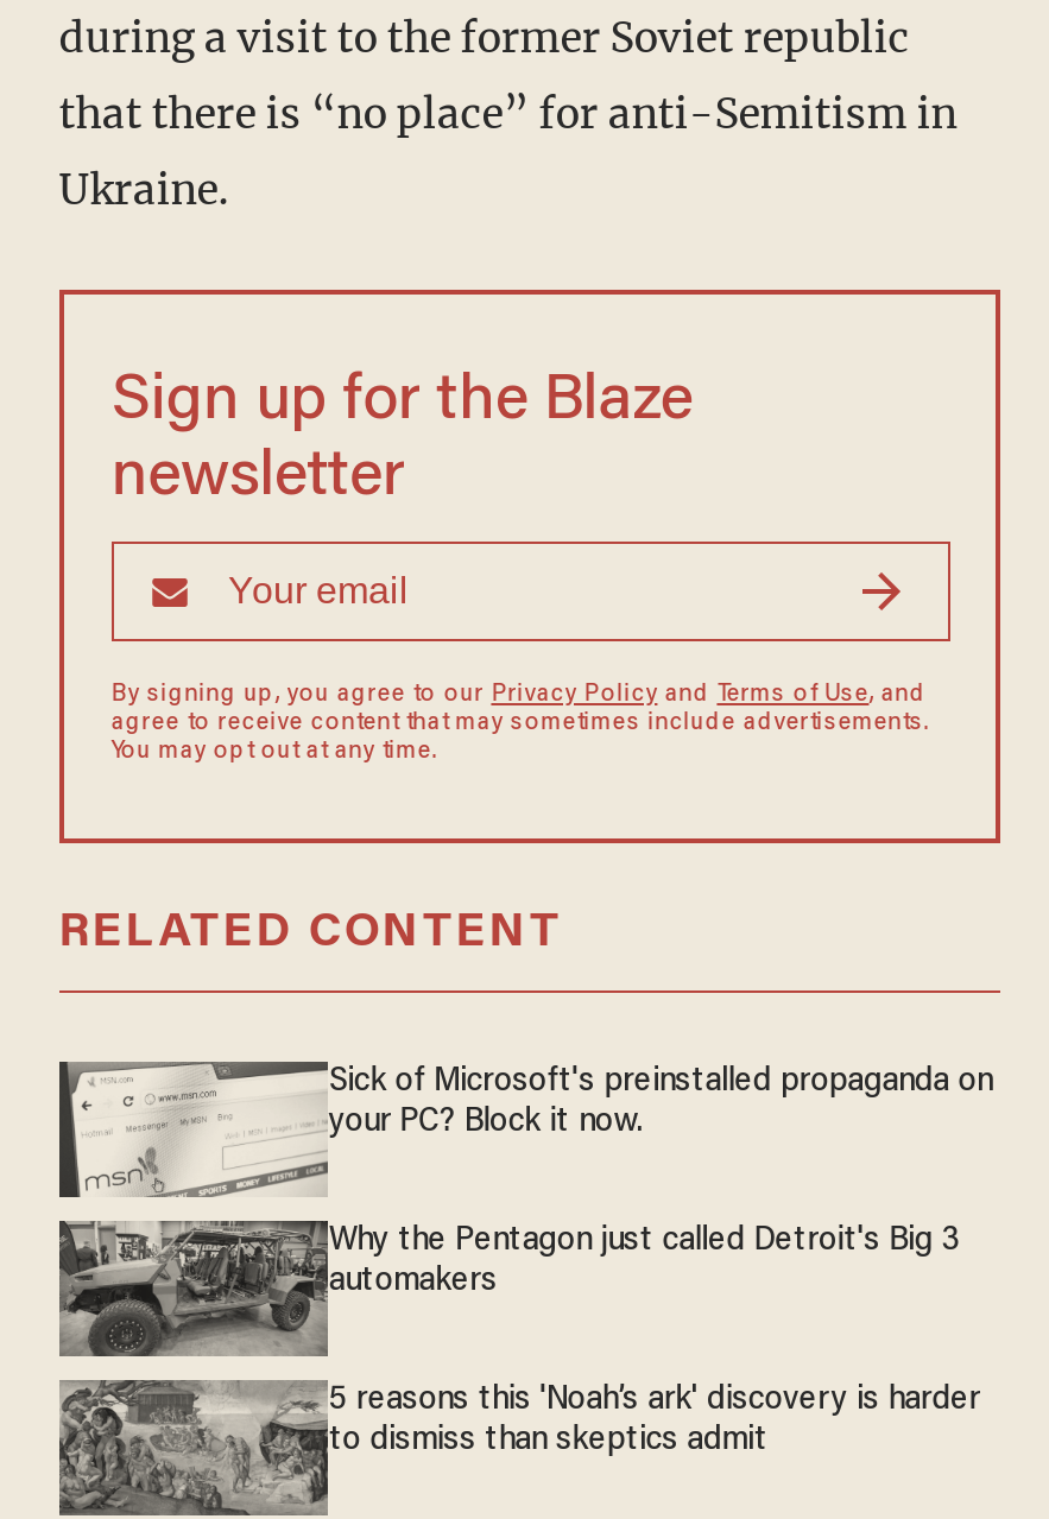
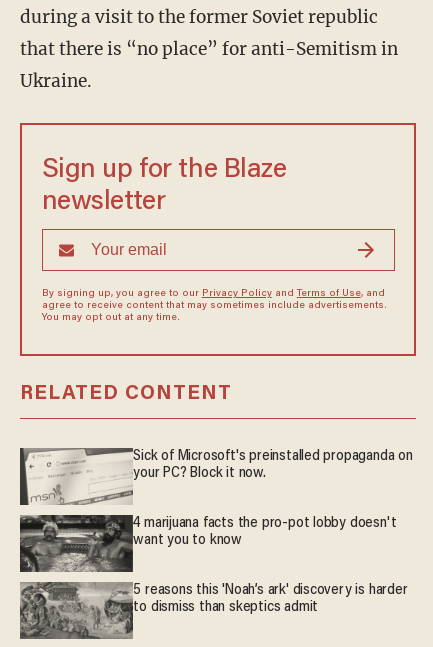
- [image]
- Why the Pentagon just called Detroit's Big 3
- automakers
+ [image]
+ 4 marijuana facts the pro-pot lobby doesn't
+ want you to know
